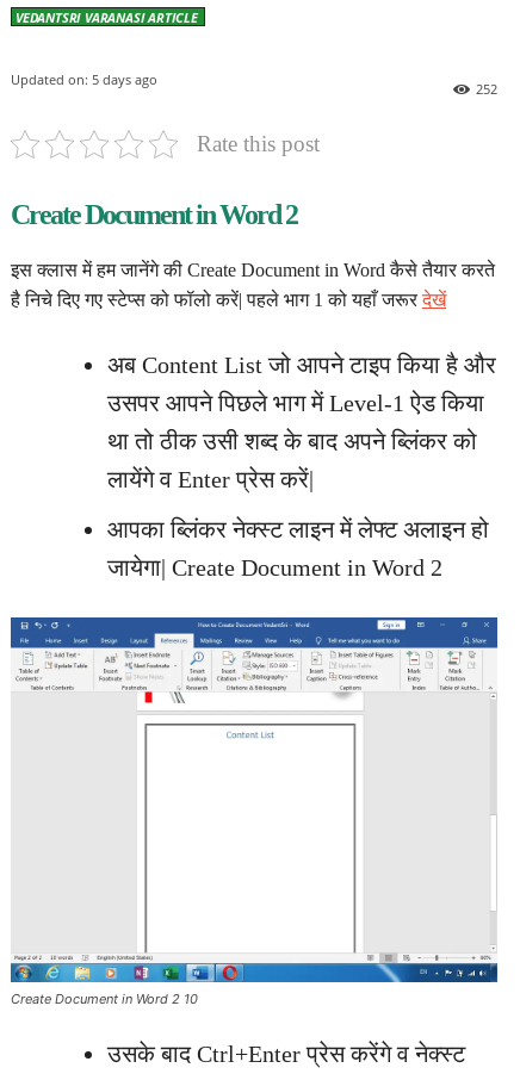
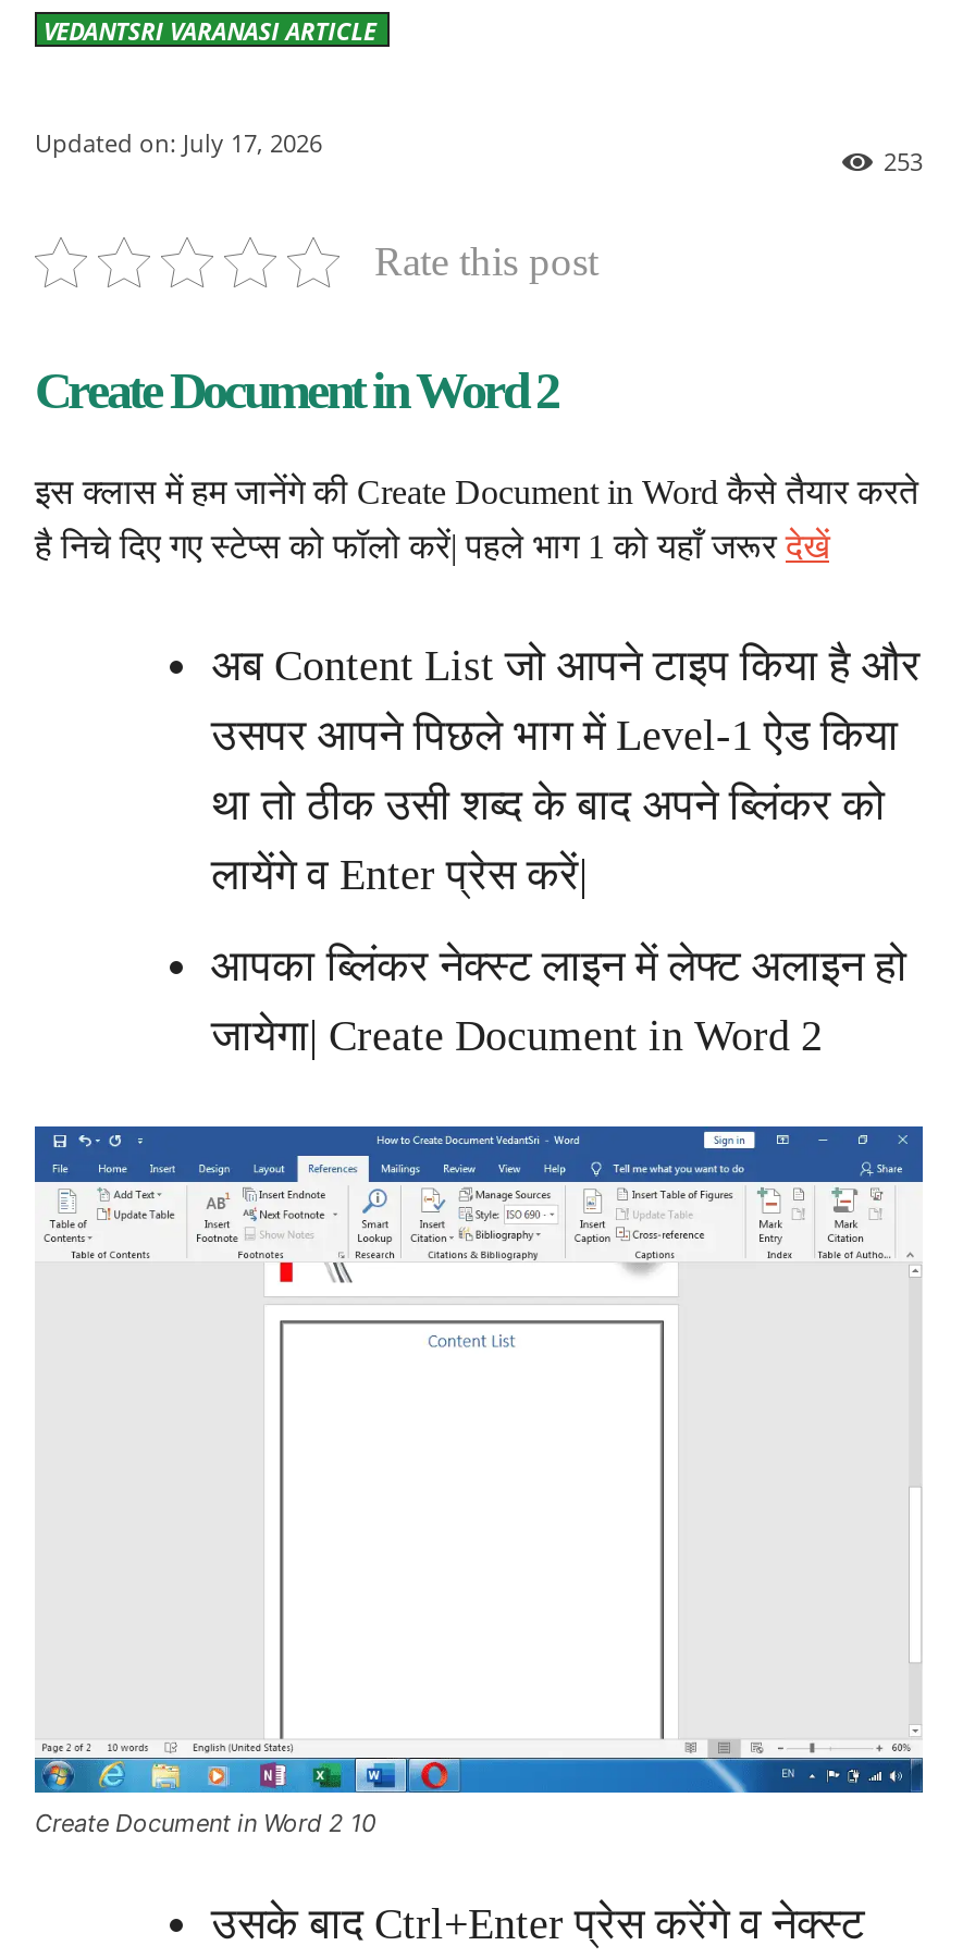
- Updated on: 5 days ago
+ Updated on: July 17, 2026

- 252
+ 253
